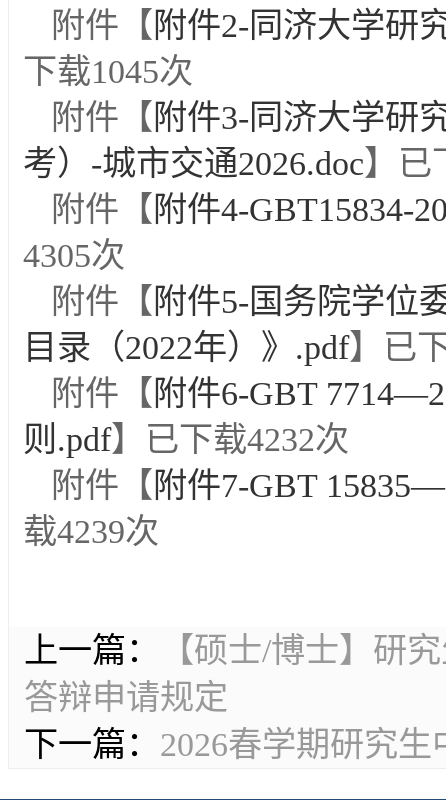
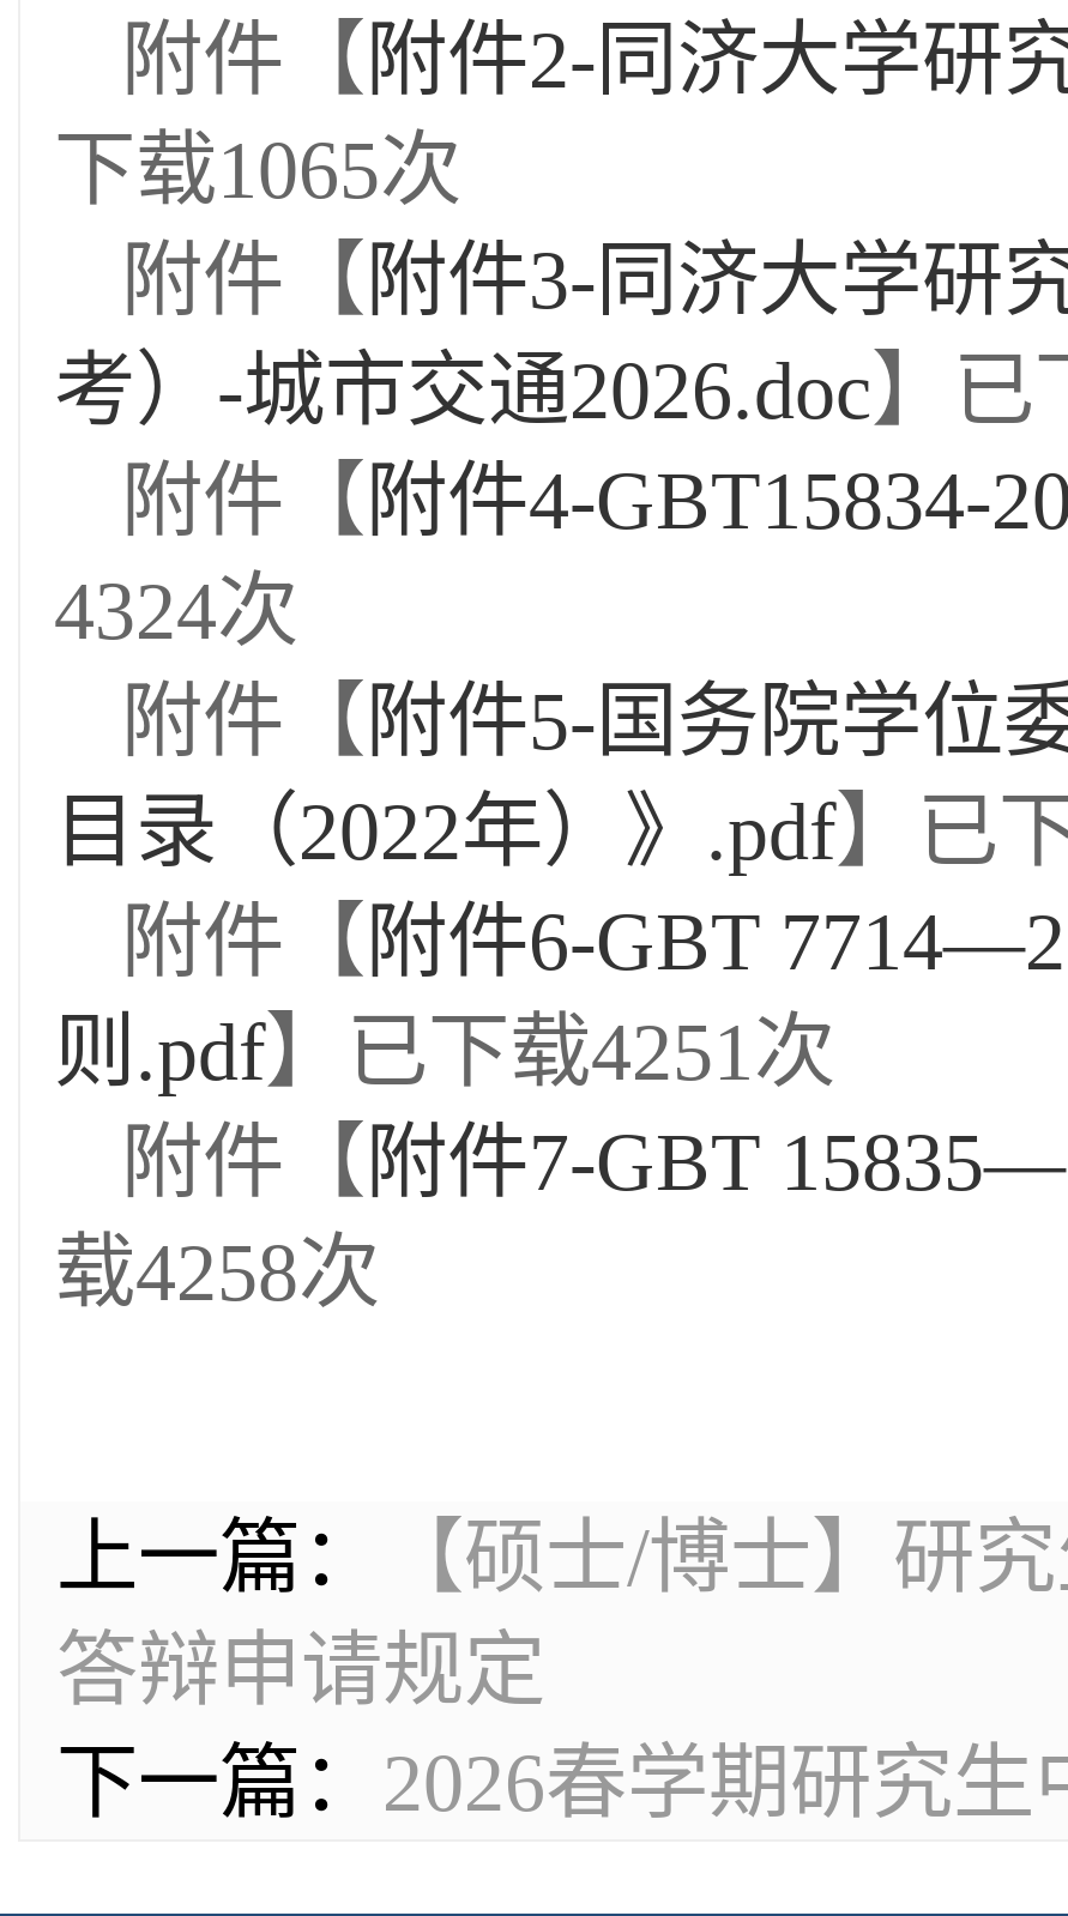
- 下载1045次
+ 下载1065次

- 4305次
+ 4324次

- 则.pdf】已下载4232次
+ 则.pdf】已下载4251次

- 载4239次
+ 载4258次
